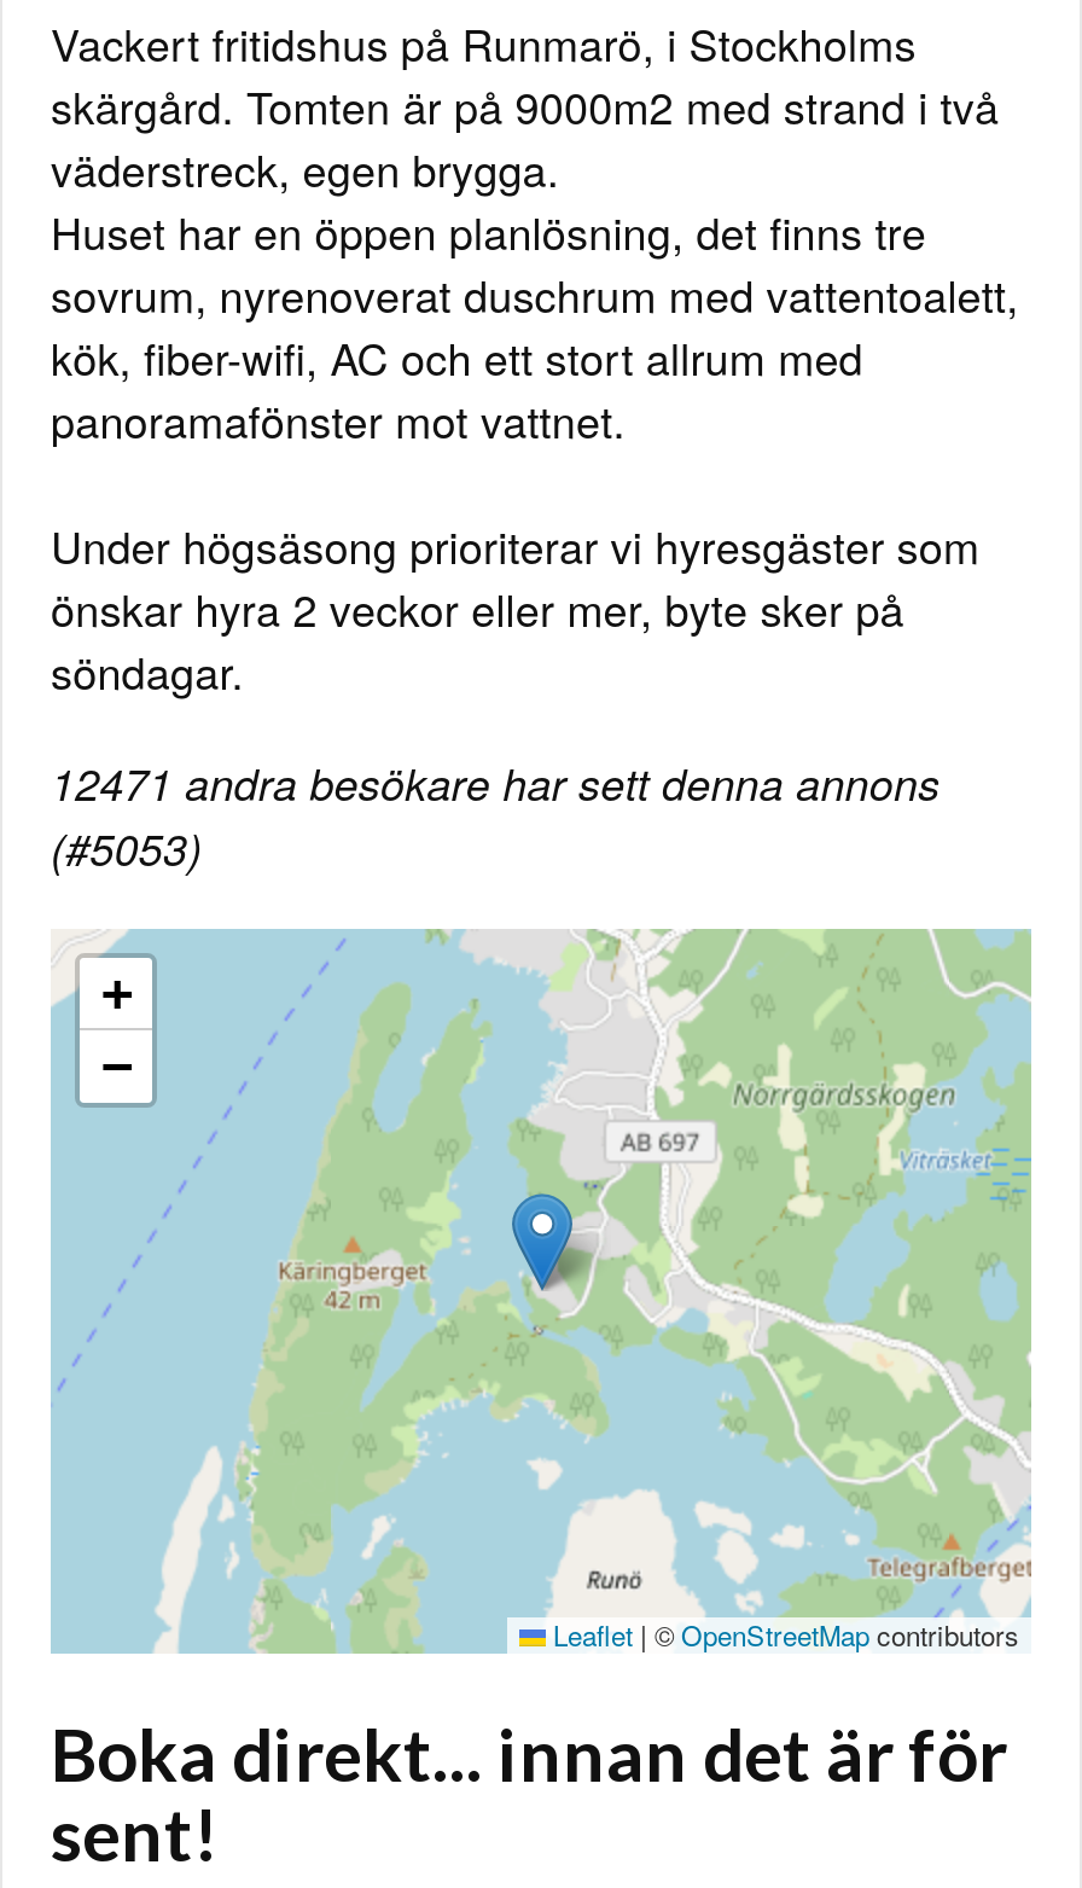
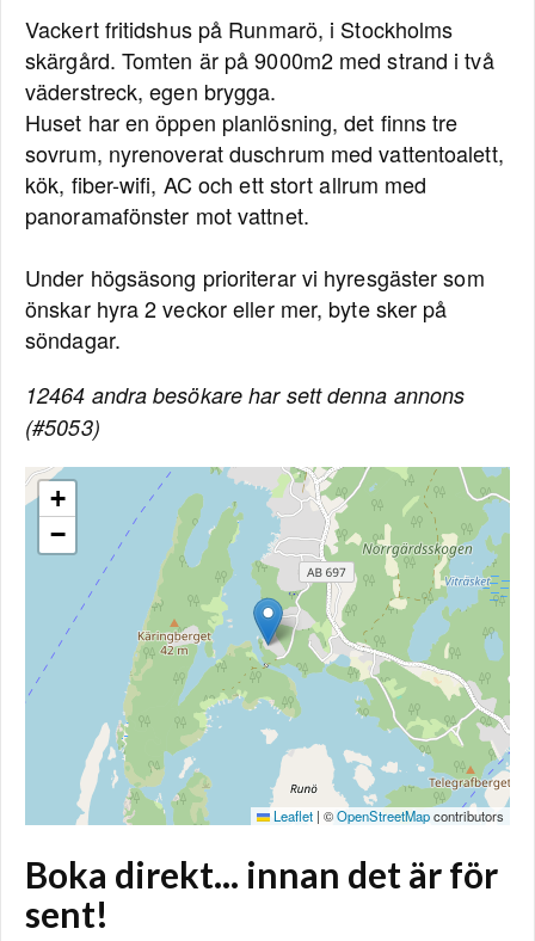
- 12471 andra besökare har sett denna annons
+ 12464 andra besökare har sett denna annons
